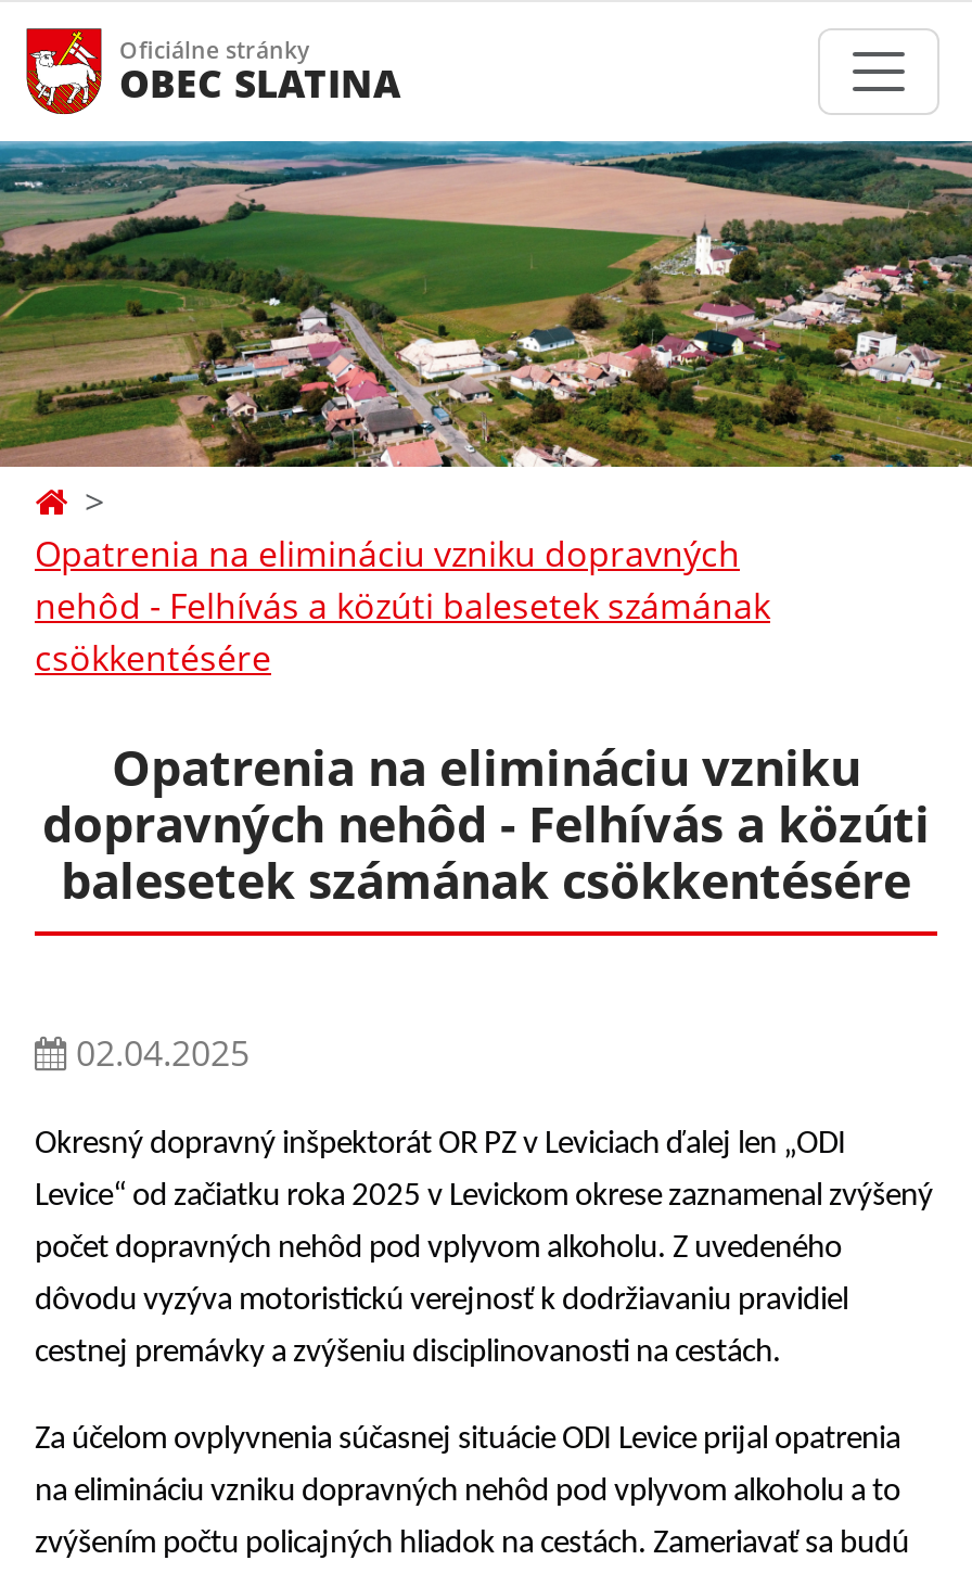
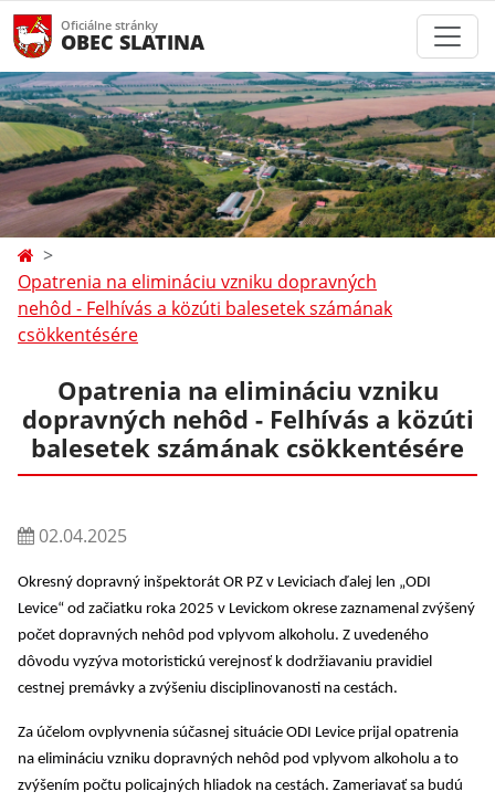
- [image]
+ [image]
